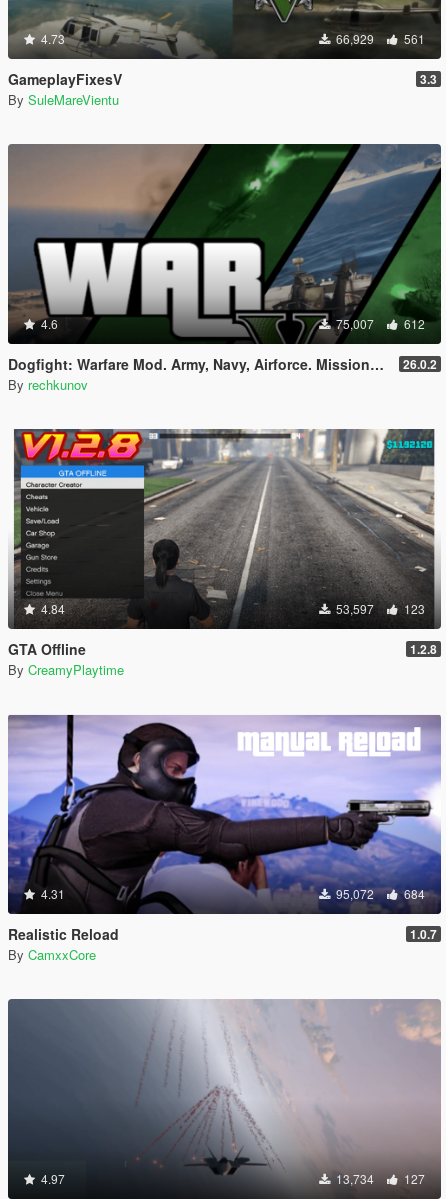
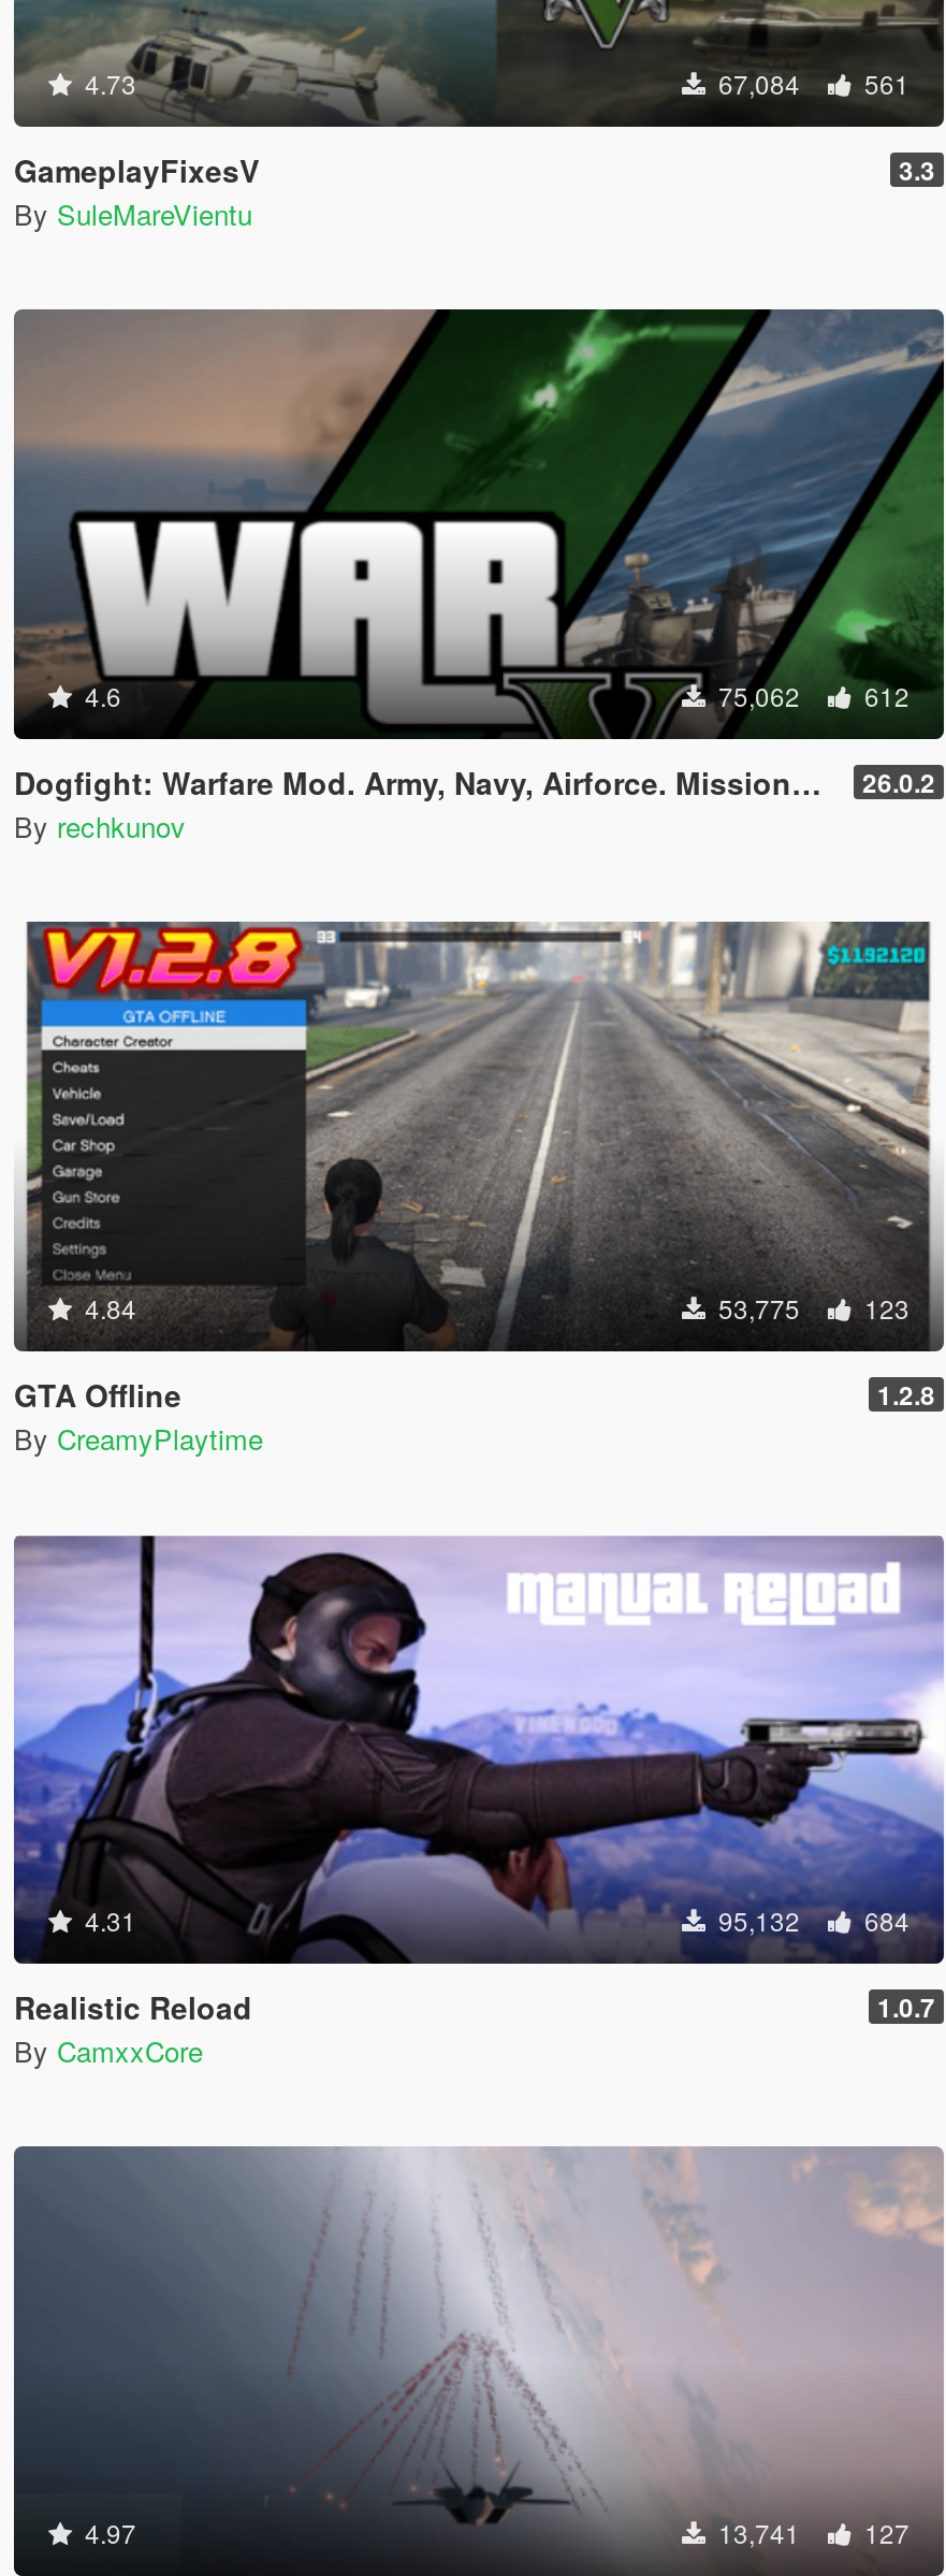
- 66,929 561
+ 67,084 561

- 75,007 612
+ 75,062 612

- 53,597 123
+ 53,775 123

- 95,072 684
+ 95,132 684

- 13,734 127
+ 13,741 127
